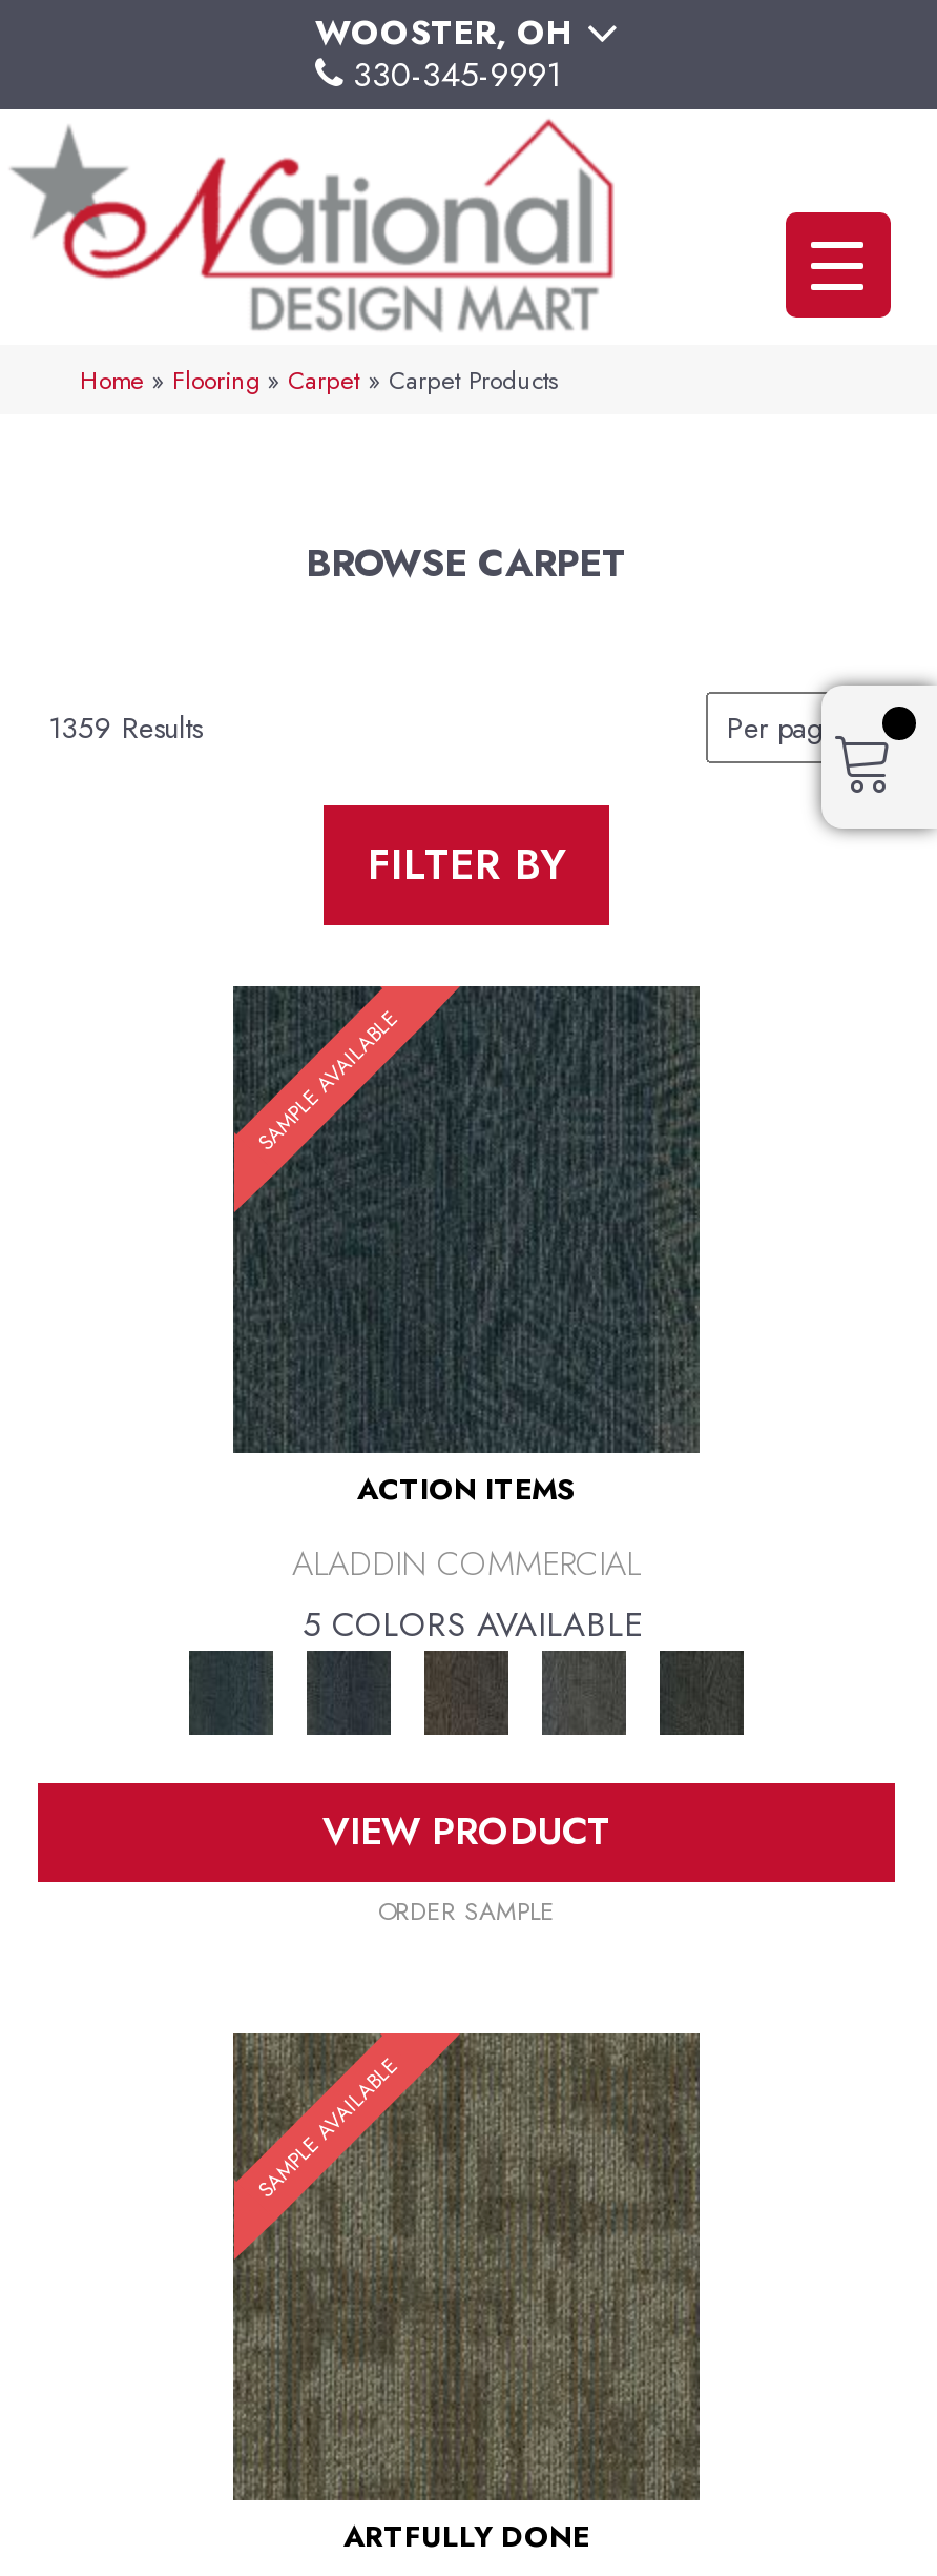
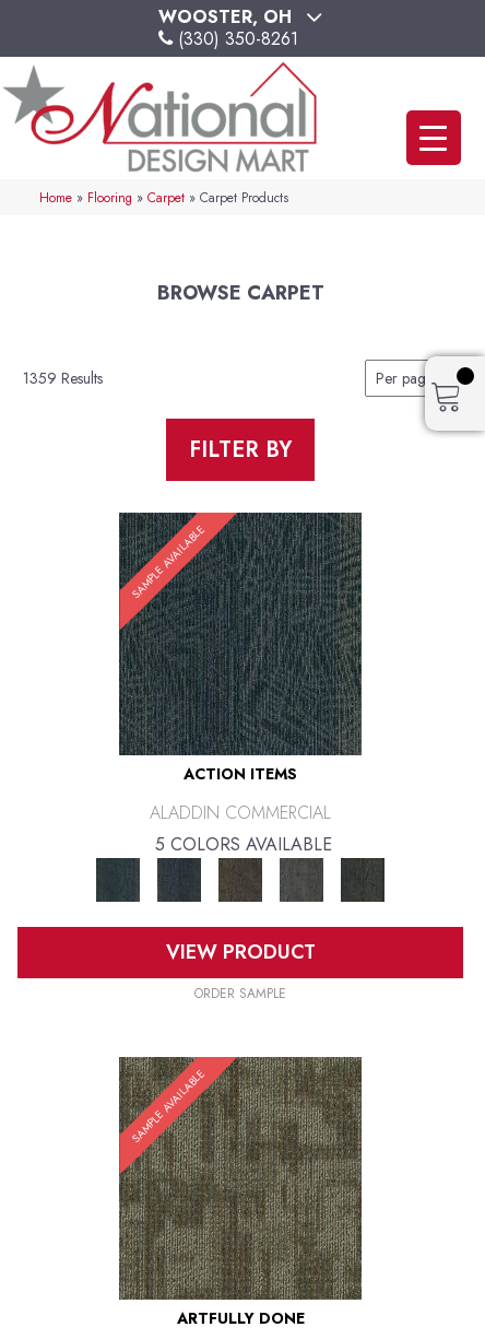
- 330-345-9991
+ (330) 350-8261
